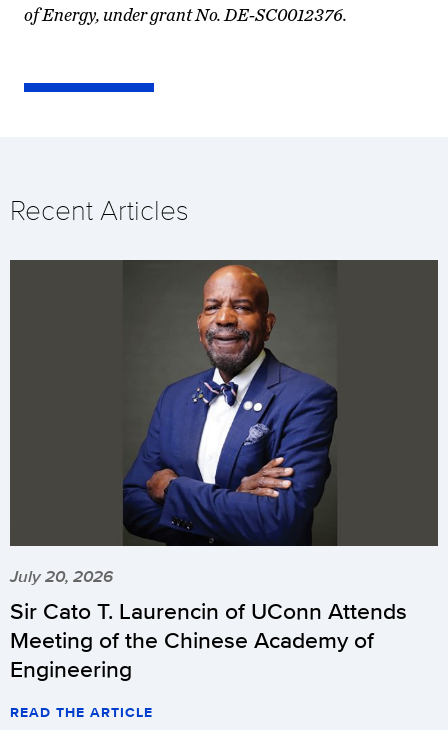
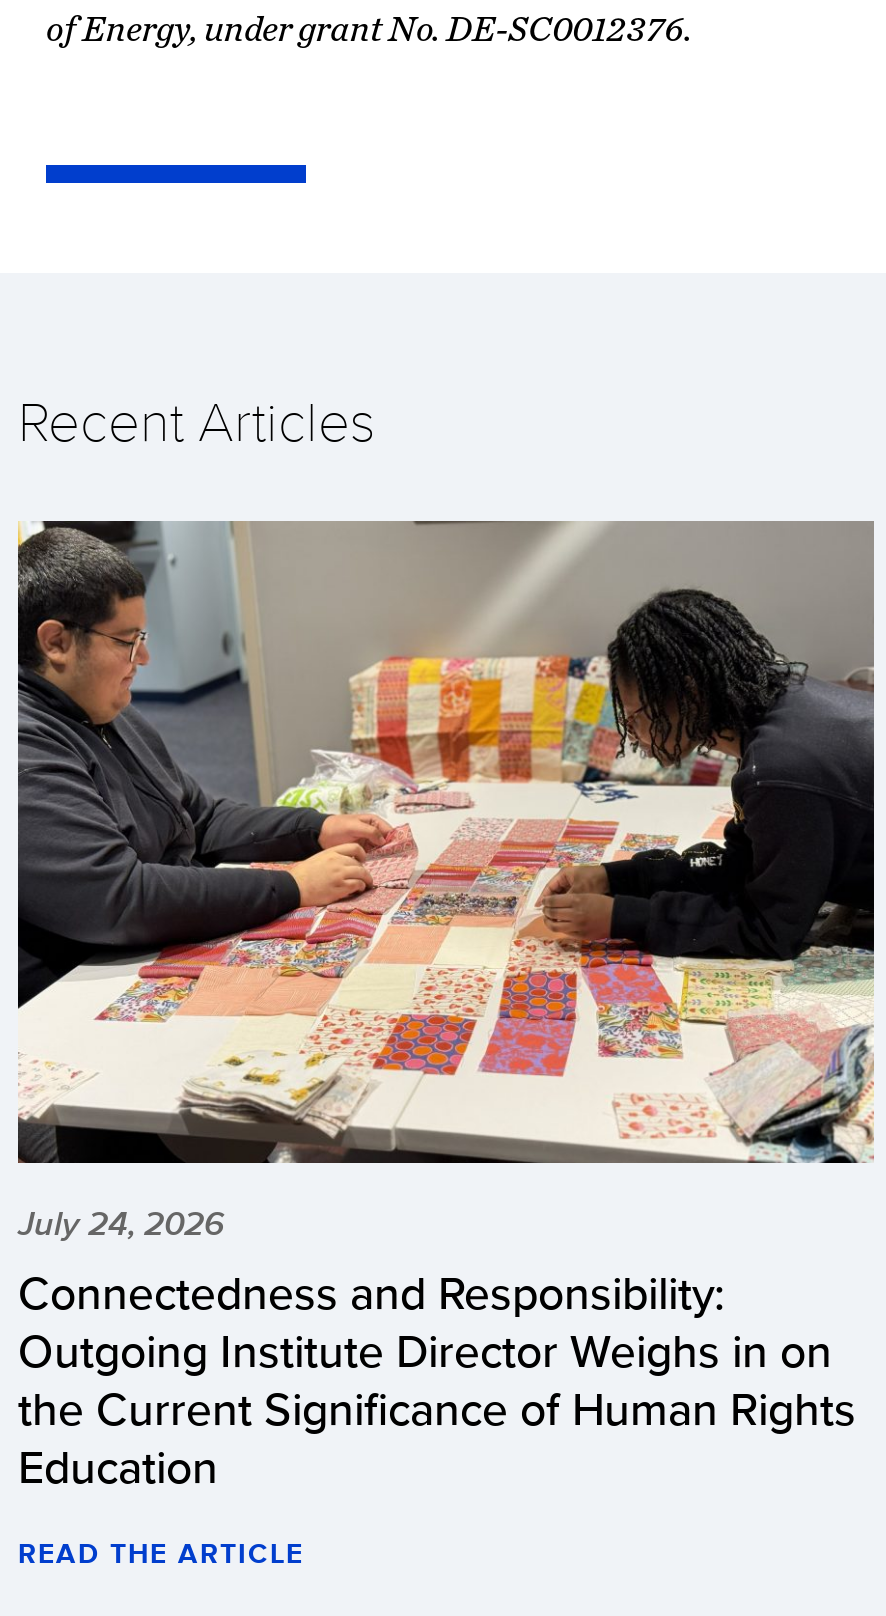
- [image]
- July 20, 2026
- Sir Cato T. Laurencin of UConn Attends
- Meeting of the Chinese Academy of
- Engineering
+ [image]
+ July 24, 2026
+ Connectedness and Responsibility:
+ Outgoing Institute Director Weighs in on
+ the Current Significance of Human Rights
+ Education
